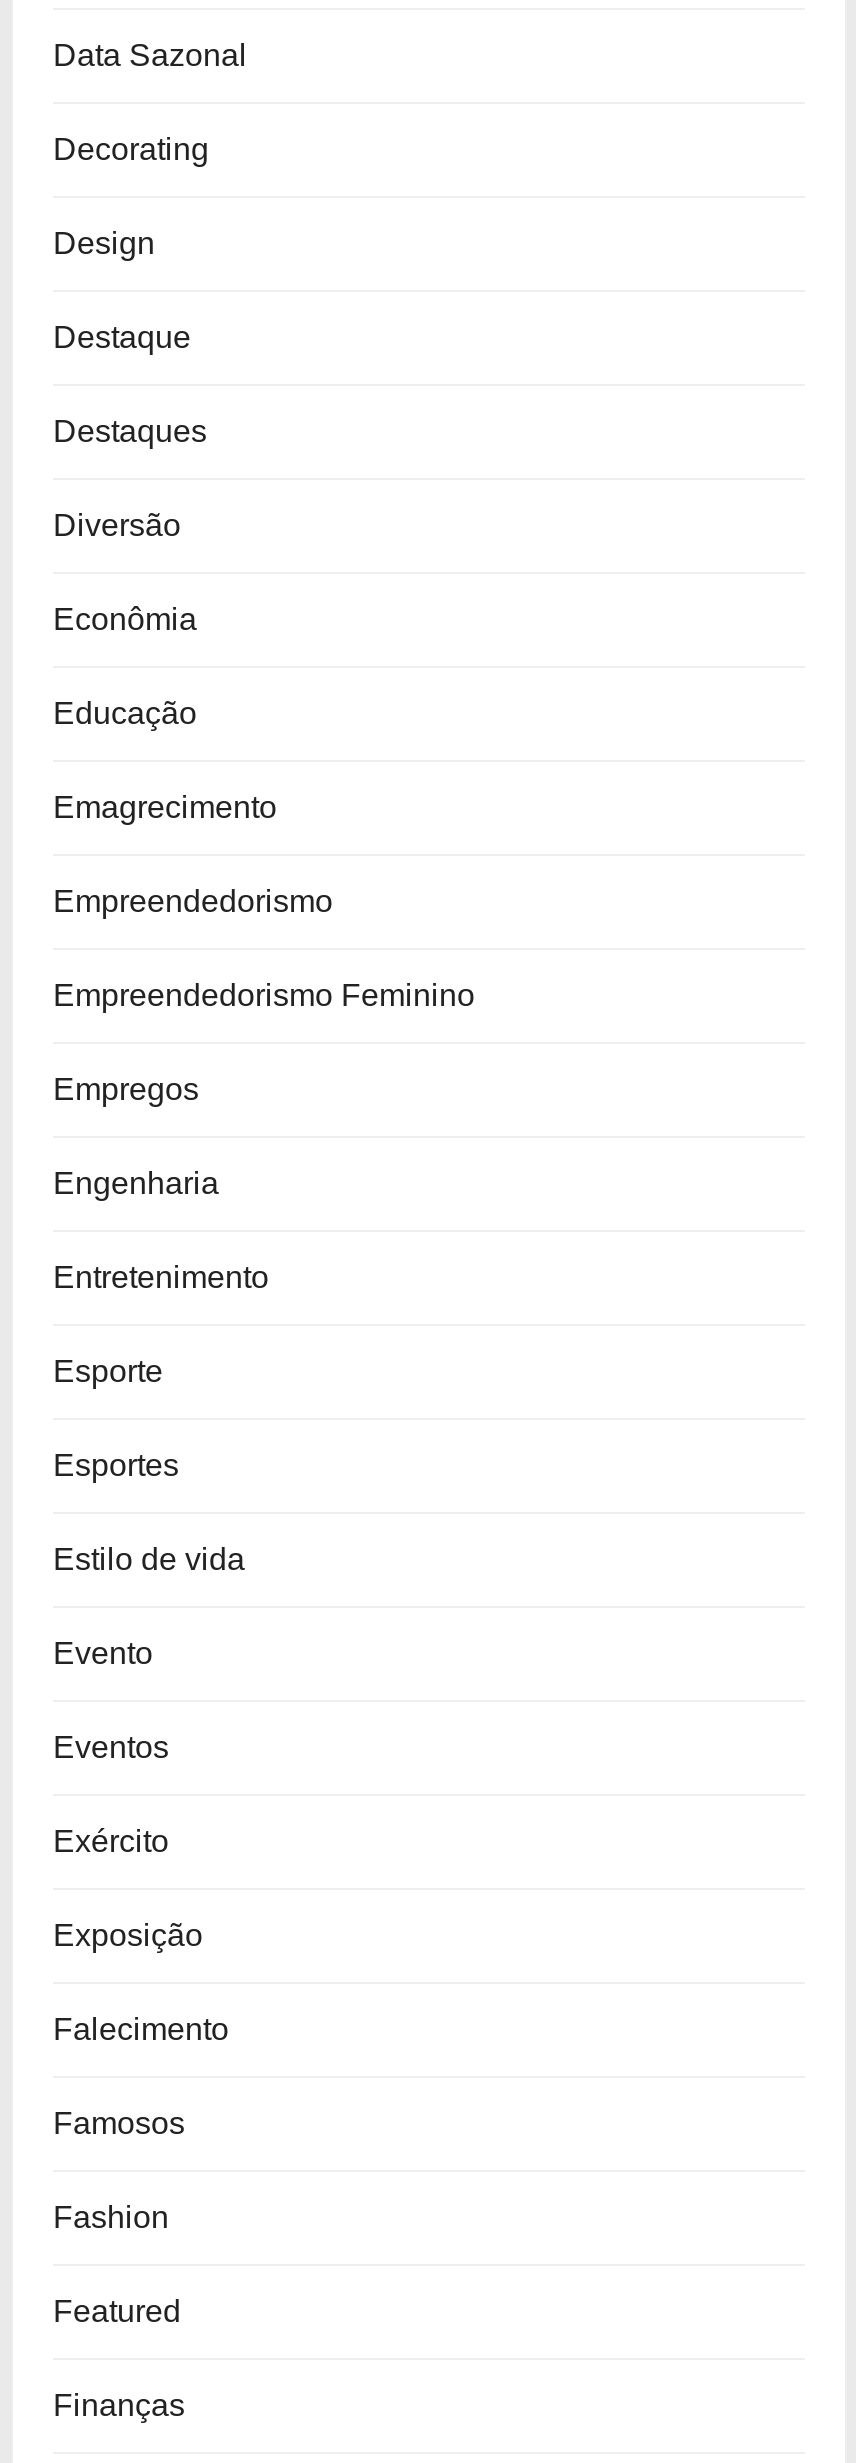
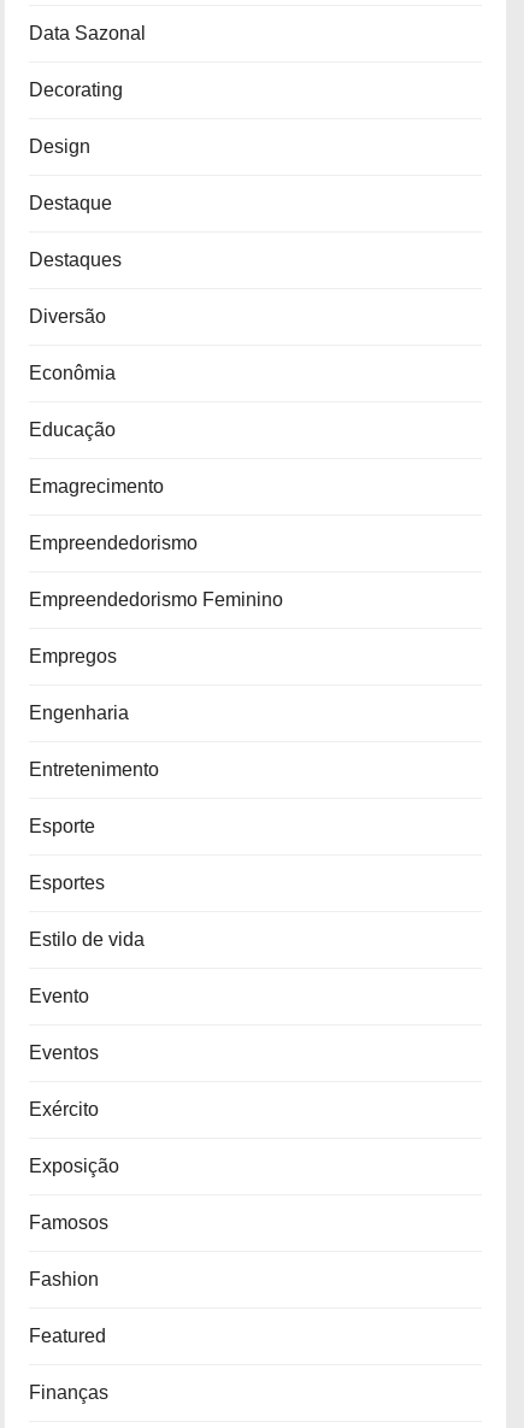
- Falecimento
